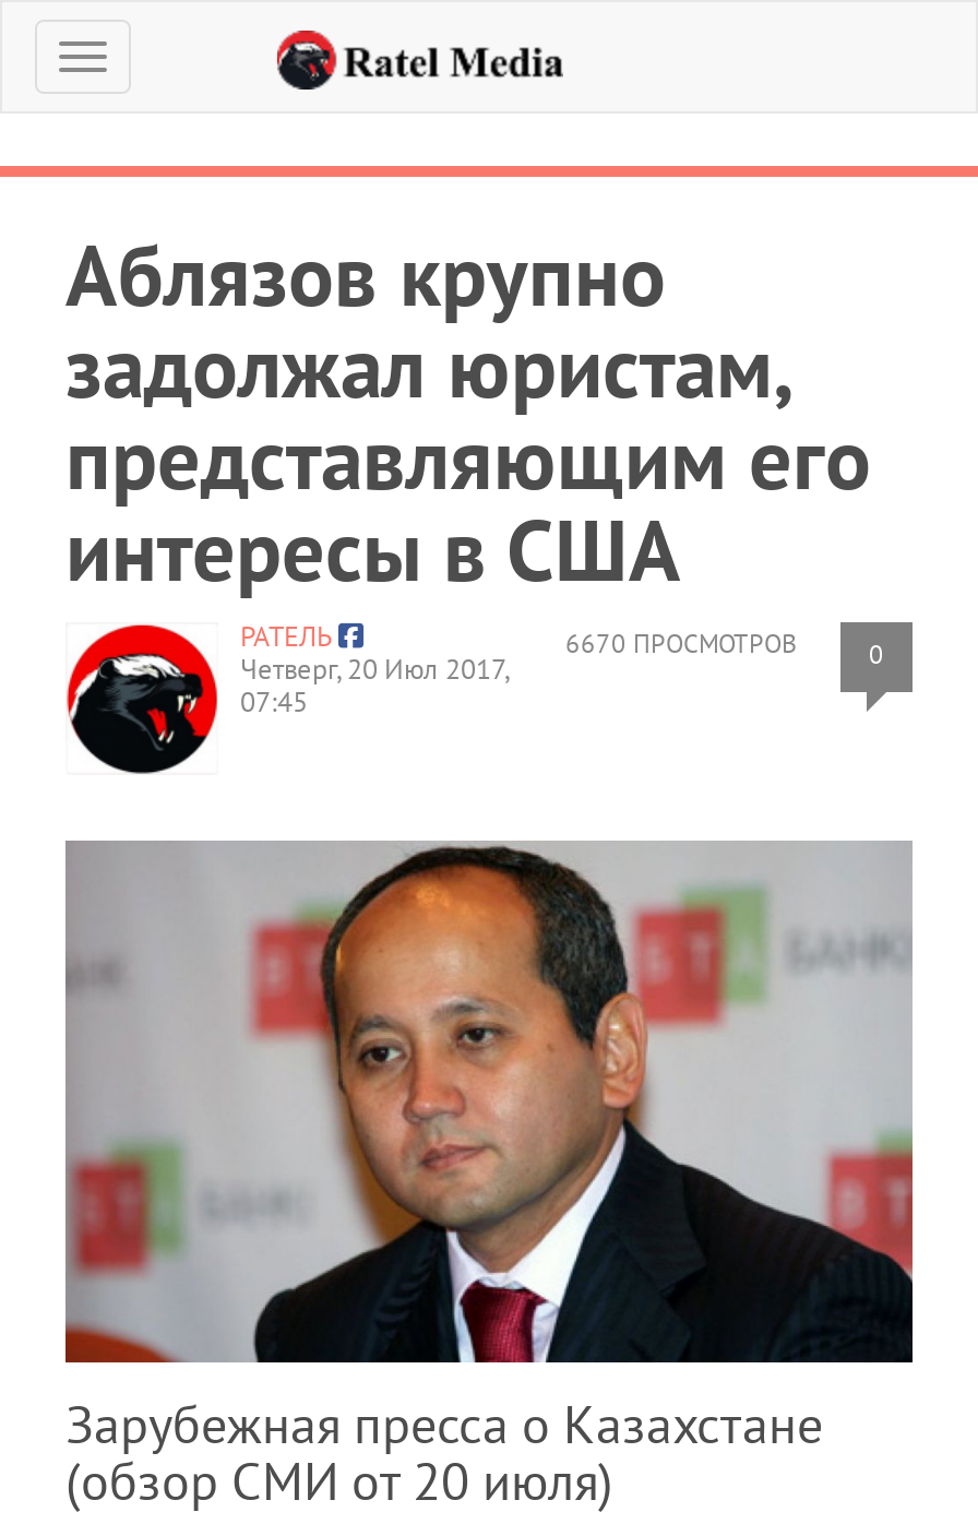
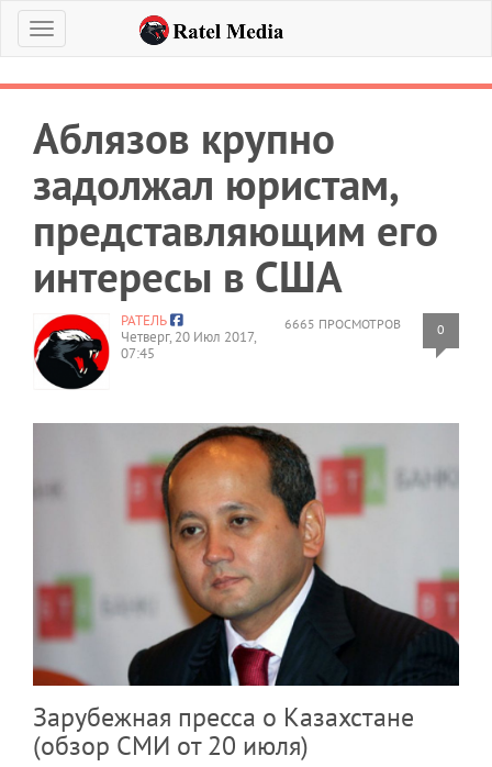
- 6670 ПРОСМОТРОВ
+ 6665 ПРОСМОТРОВ
